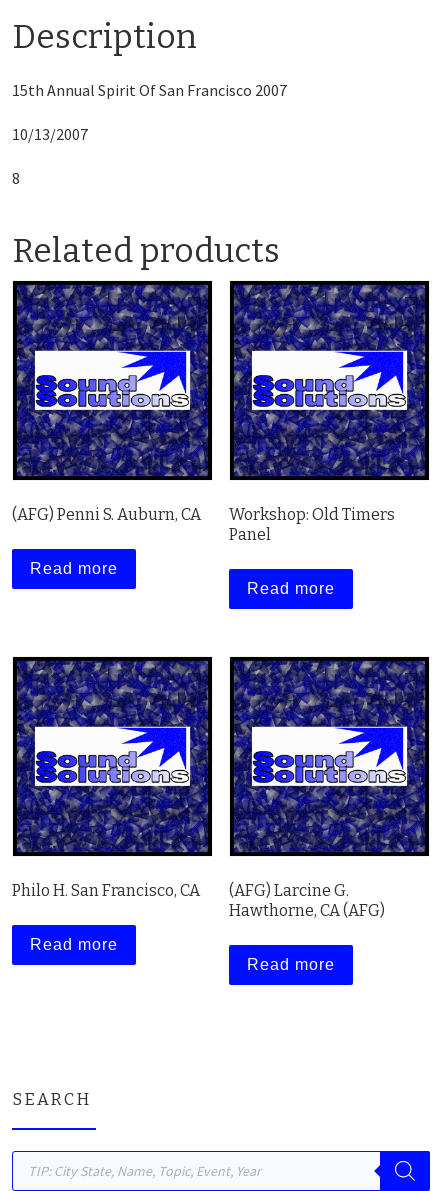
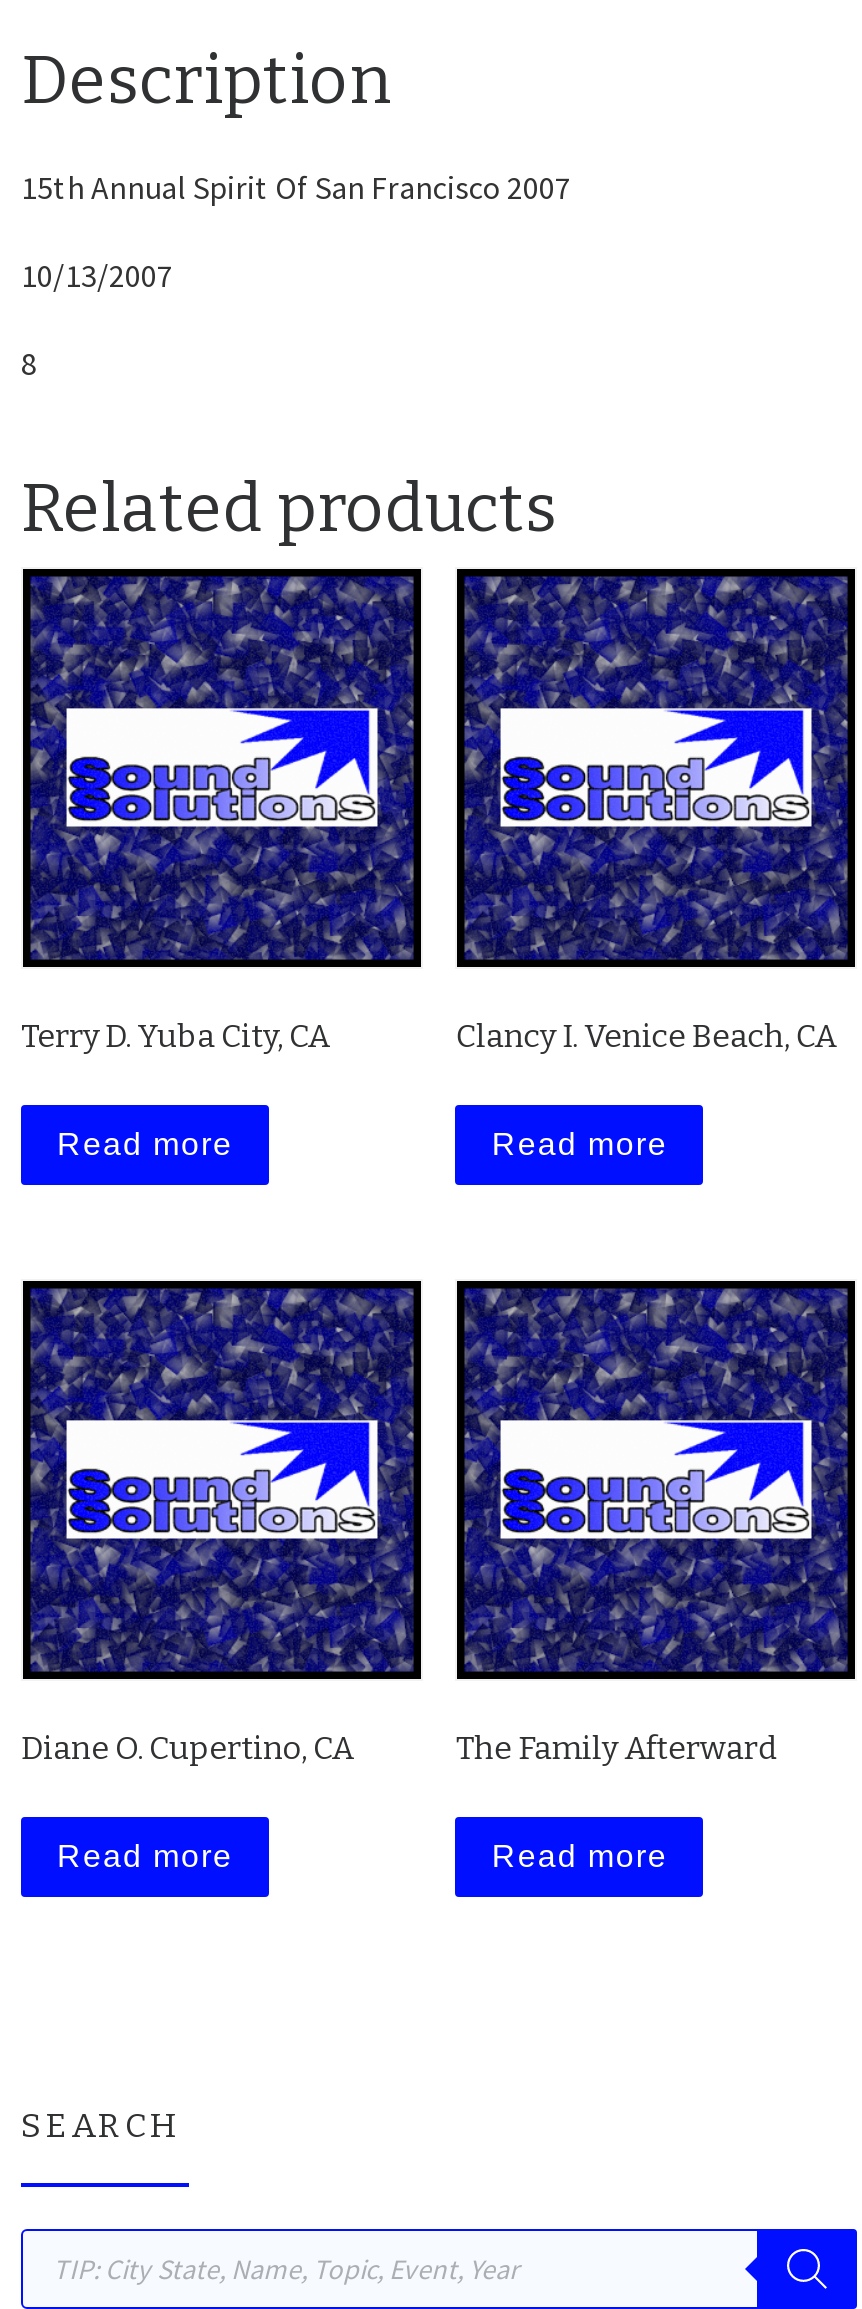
- (AFG) Penni S. Auburn, CA
+ Terry D. Yuba City, CA

- Workshop: Old Timers
- Panel
+ Clancy I. Venice Beach, CA

- Philo H. San Francisco, CA
+ Diane O. Cupertino, CA

- (AFG) Larcine G.
- Hawthorne, CA (AFG)
+ The Family Afterward
